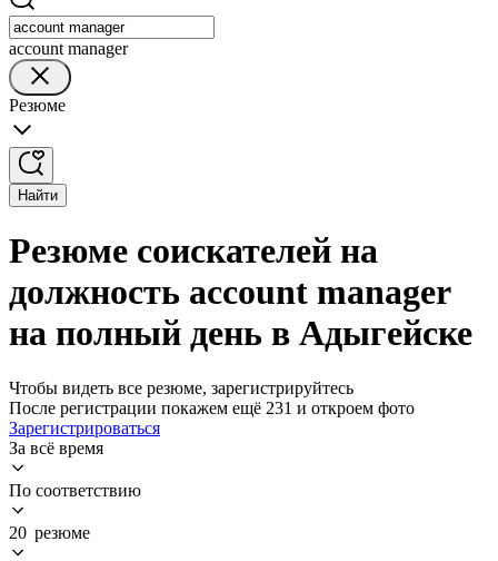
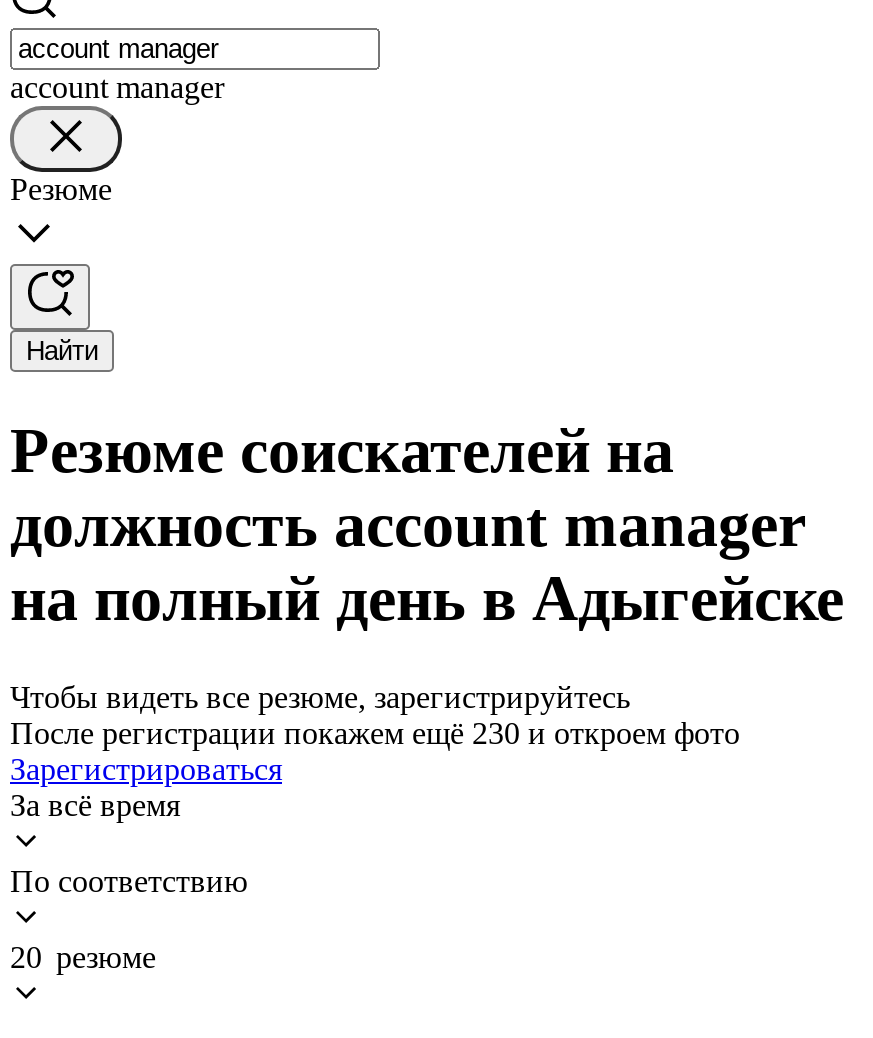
- После регистрации покажем ещё 231 и откроем фото
+ После регистрации покажем ещё 230 и откроем фото
